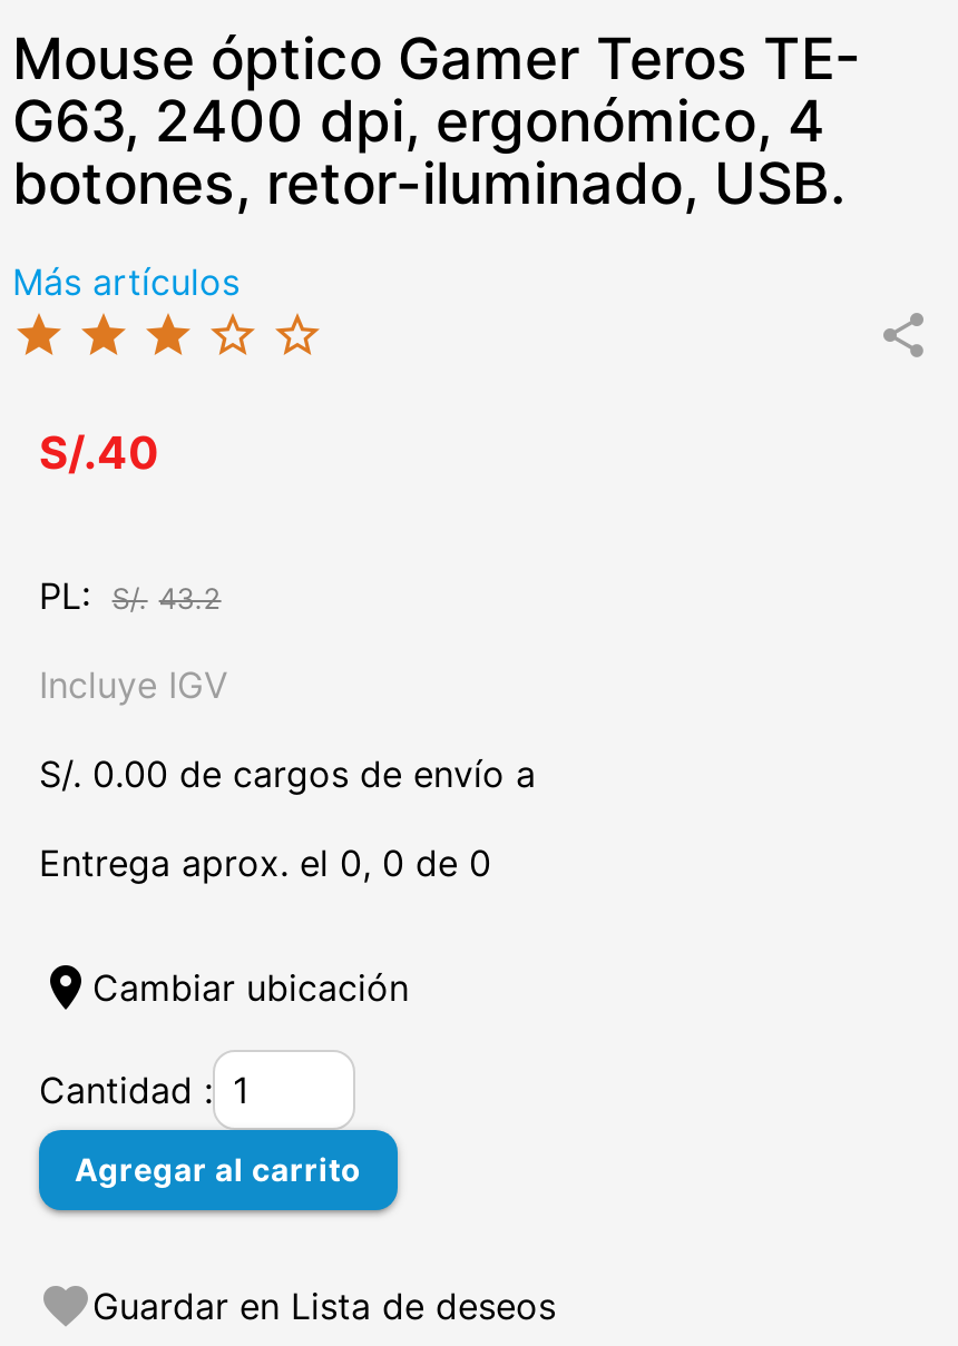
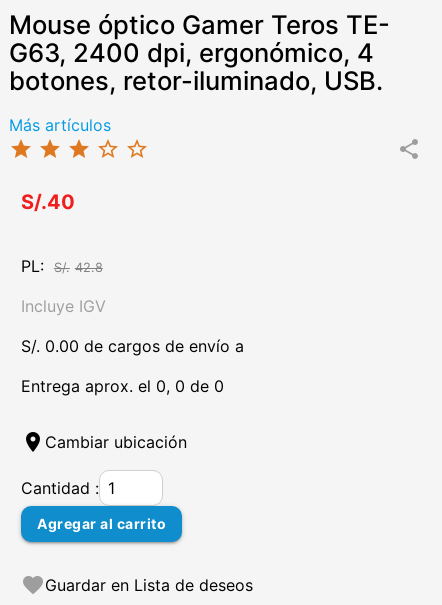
- PL: S/. 43.2
+ PL: S/. 42.8
